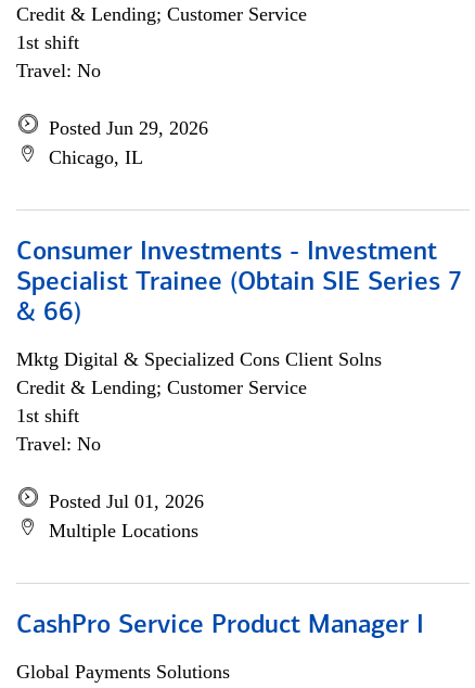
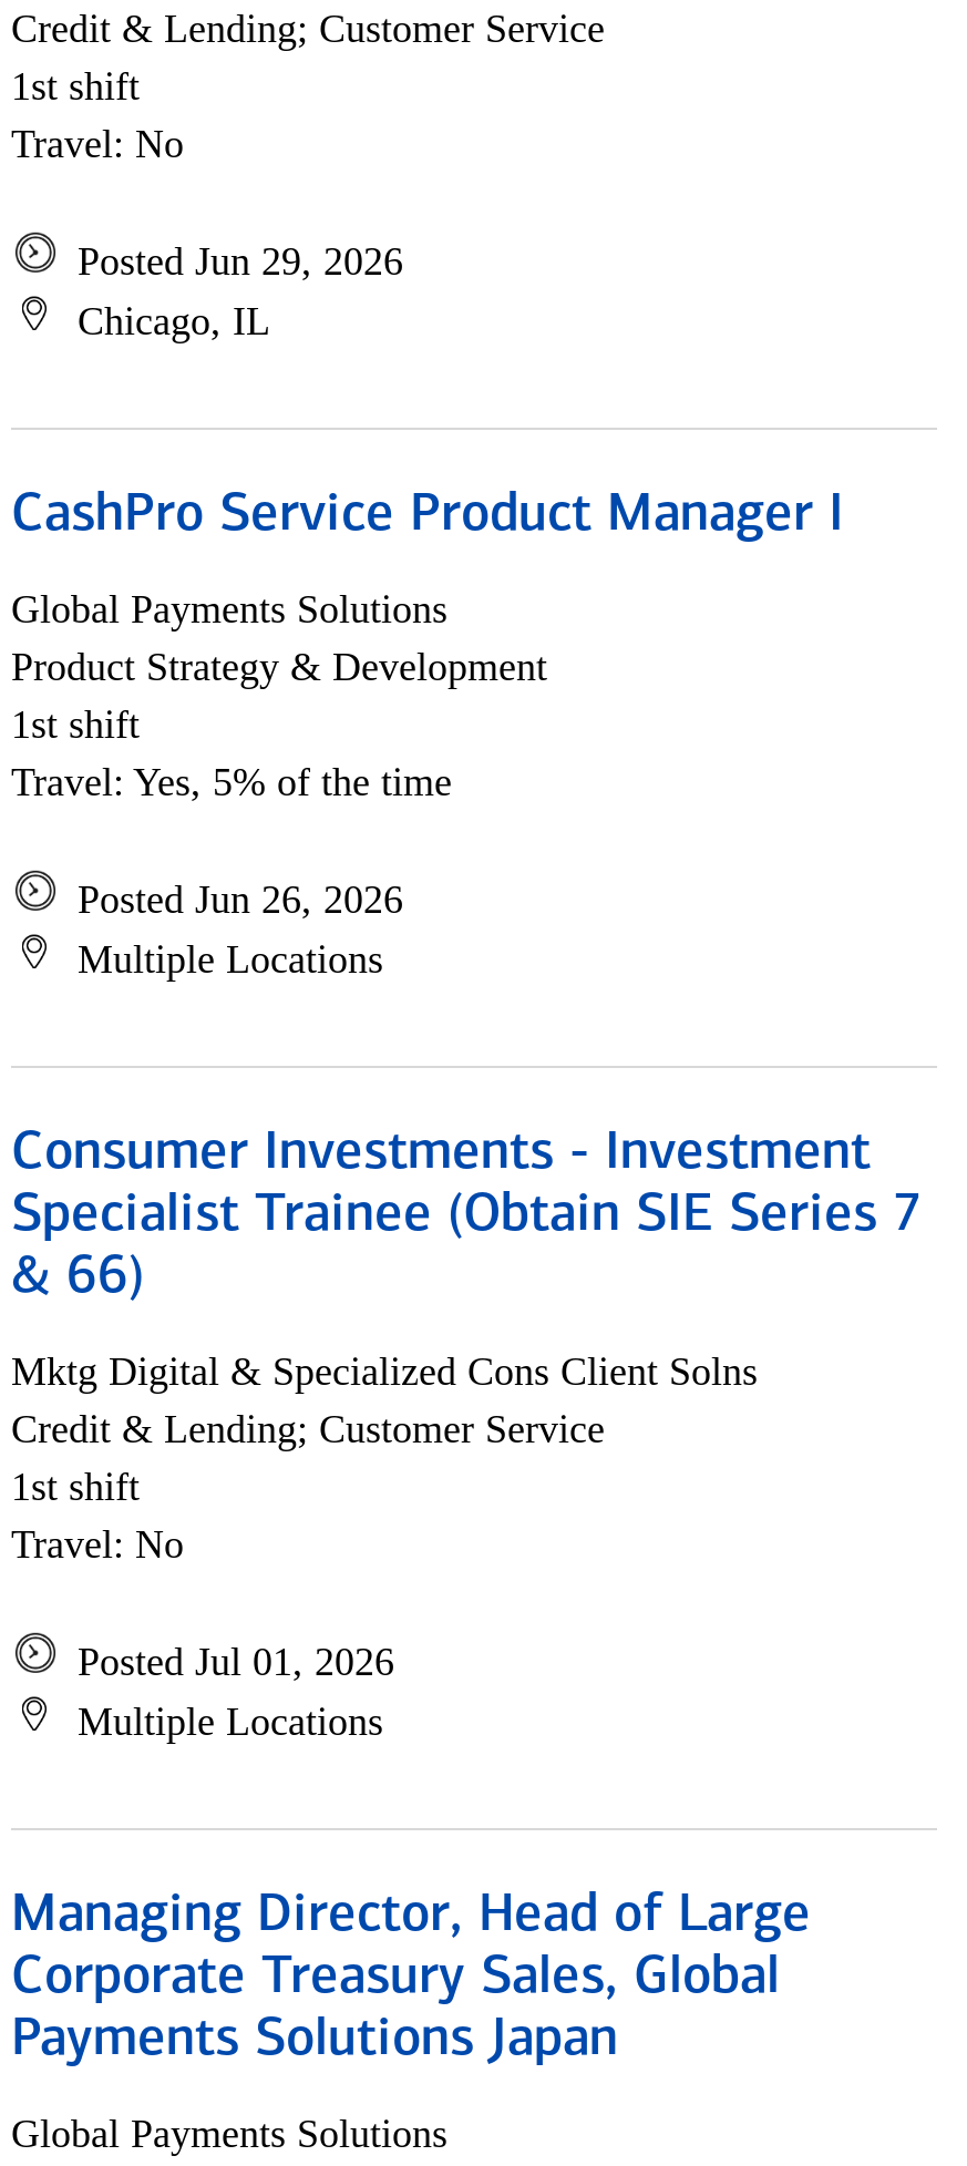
+ Global Payments Solutions
+ Product Strategy & Development
+ 1st shift
+ Travel: Yes, 5% of the time
+ Posted Jun 26, 2026
+ Multiple Locations

+ Managing Director, Head of Large
+ Corporate Treasury Sales, Global
+ Payments Solutions Japan

moved up: CashPro Service Product Manager I
